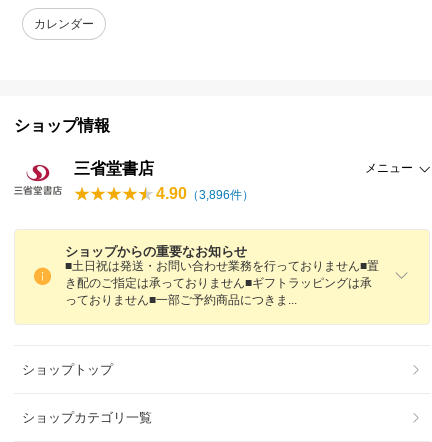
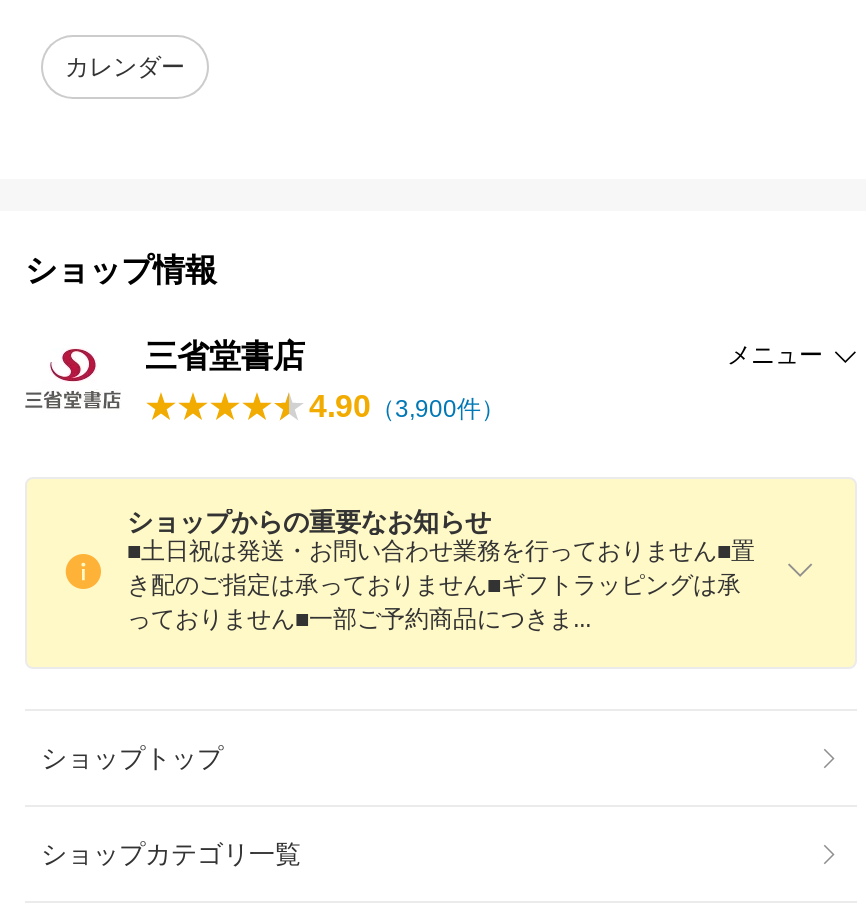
- 4.90（3,896件）
+ 4.90（3,900件）
